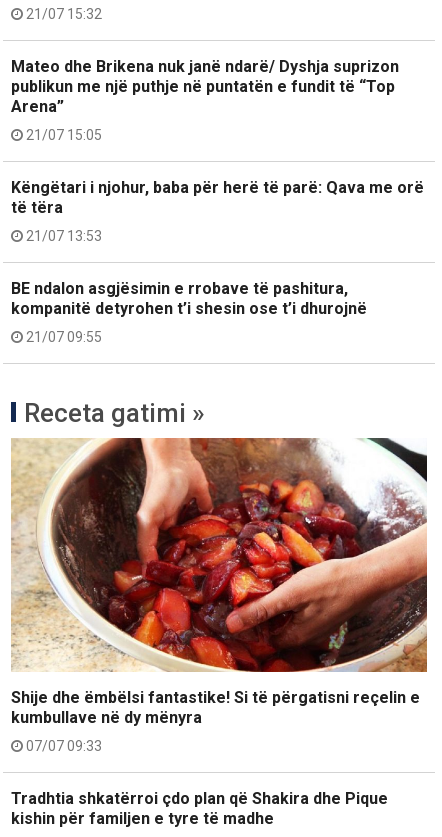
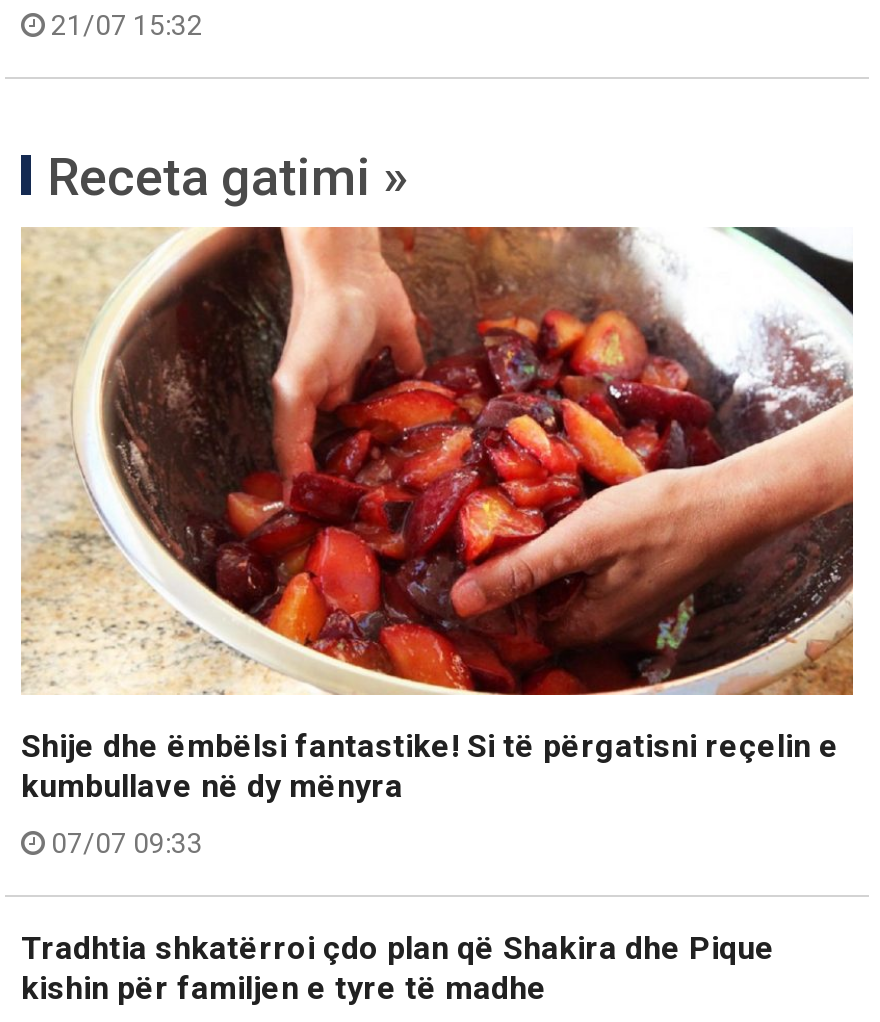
- Mateo dhe Brikena nuk janë ndarë/ Dyshja suprizon
- publikun me një puthje në puntatën e fundit të “Top
- Arena”
- 21/07 15:05
- Këngëtari i njohur, baba për herë të parë: Qava me orë
- të tëra
- 21/07 13:53
- BE ndalon asgjësimin e rrobave të pashitura,
- kompanitë detyrohen t’i shesin ose t’i dhurojnë
- 21/07 09:55
